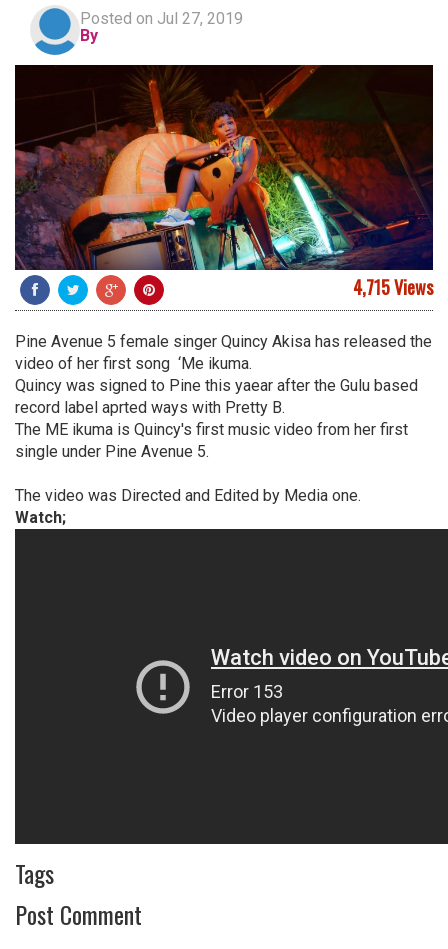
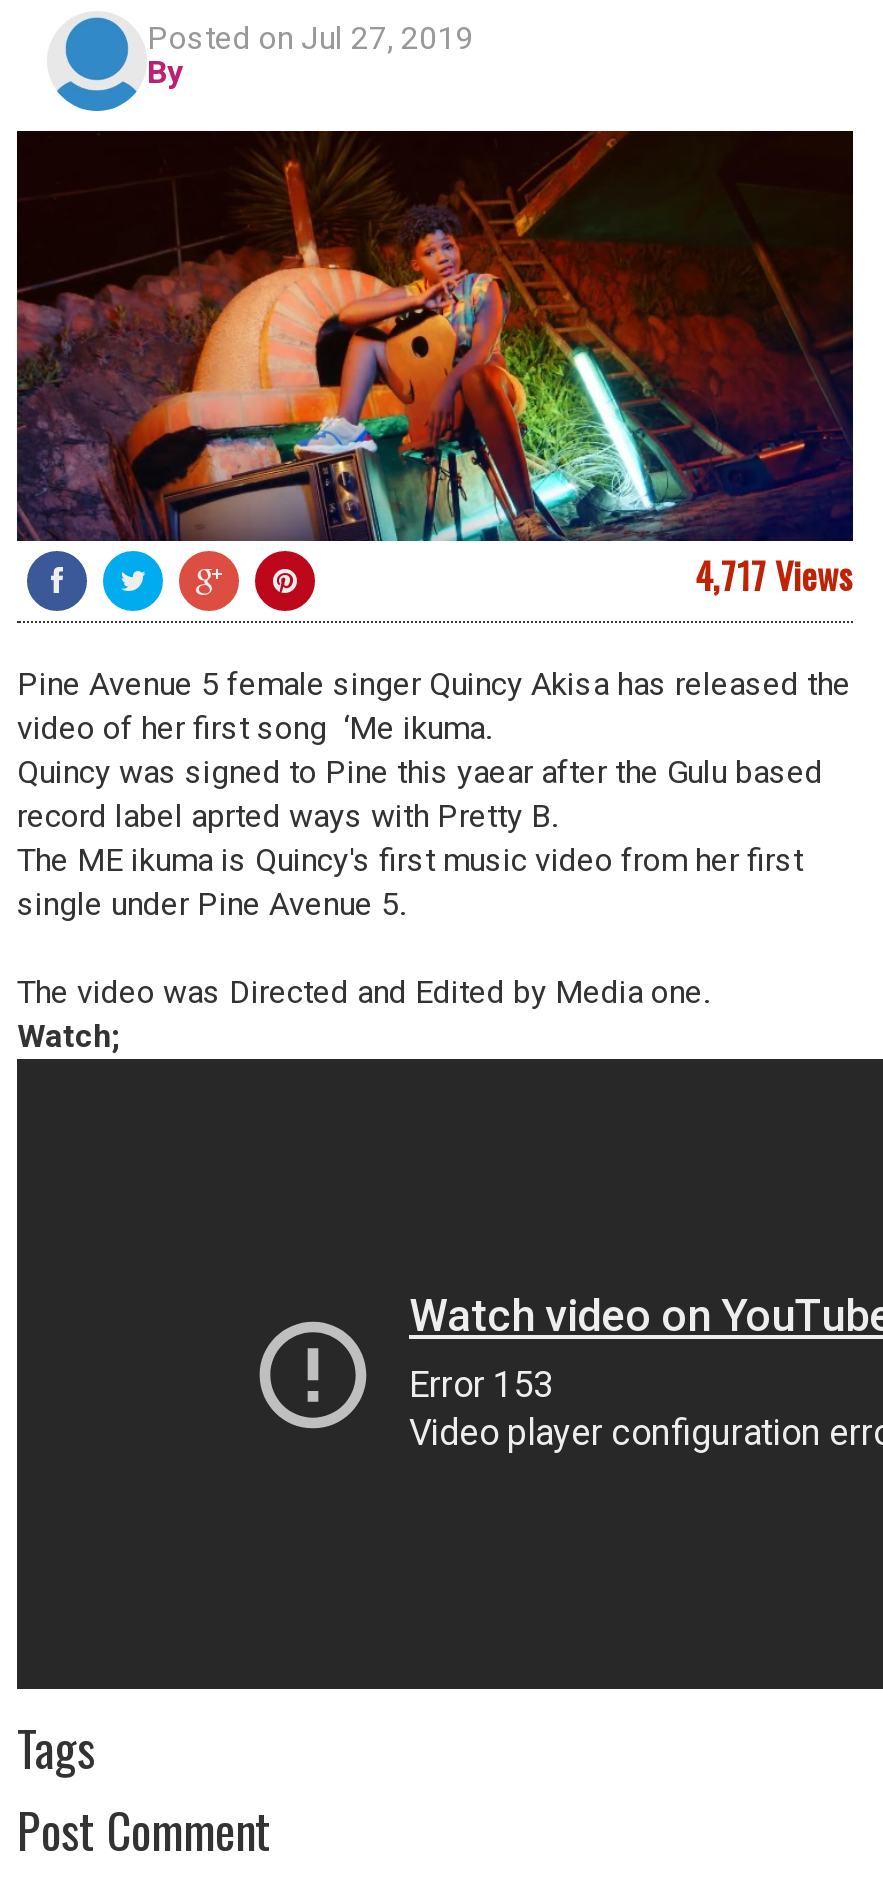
- 4,715 Views
+ 4,717 Views
